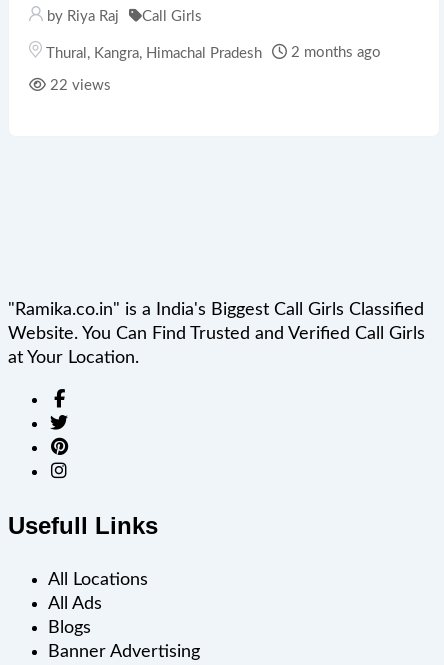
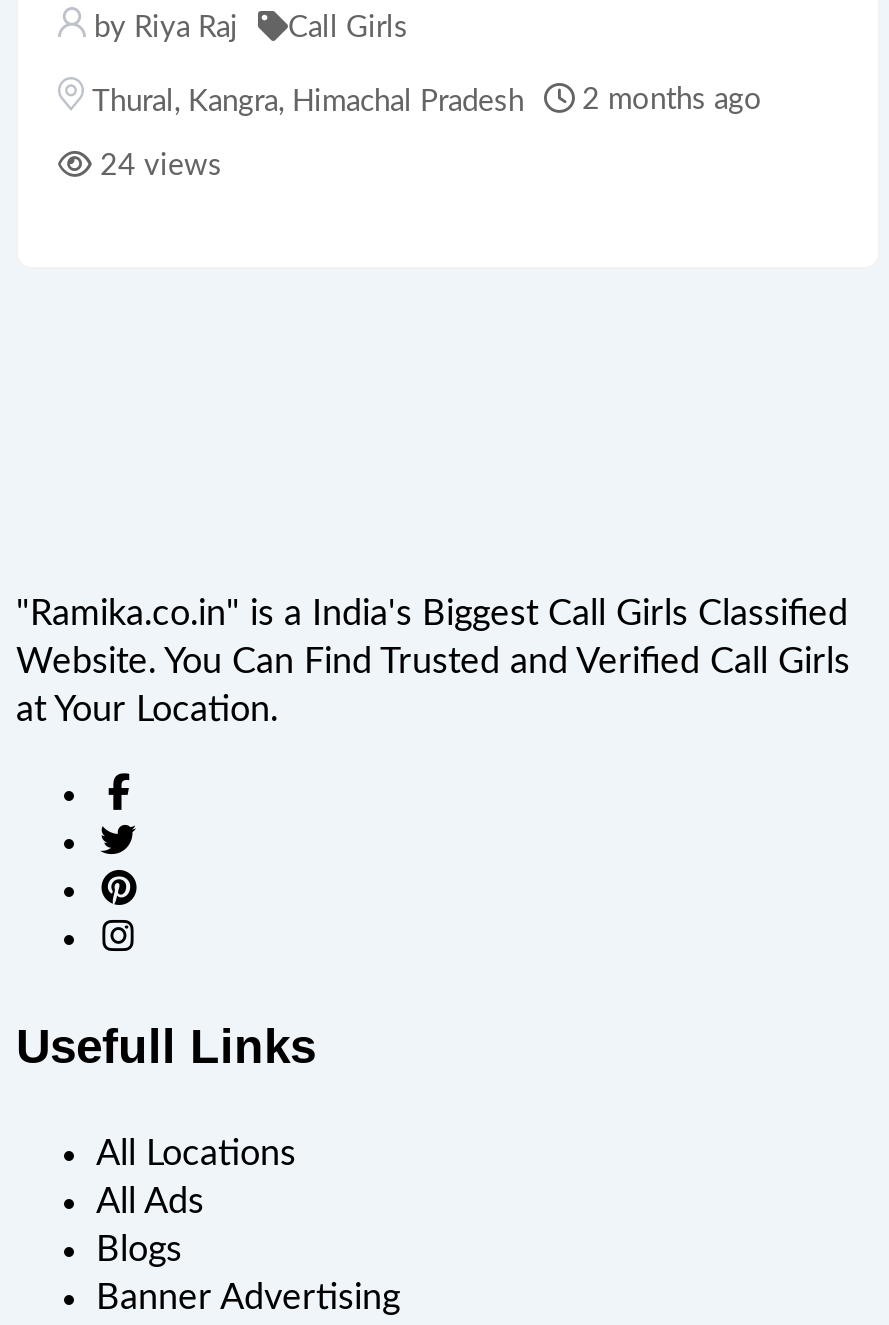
- 22 views
+ 24 views
